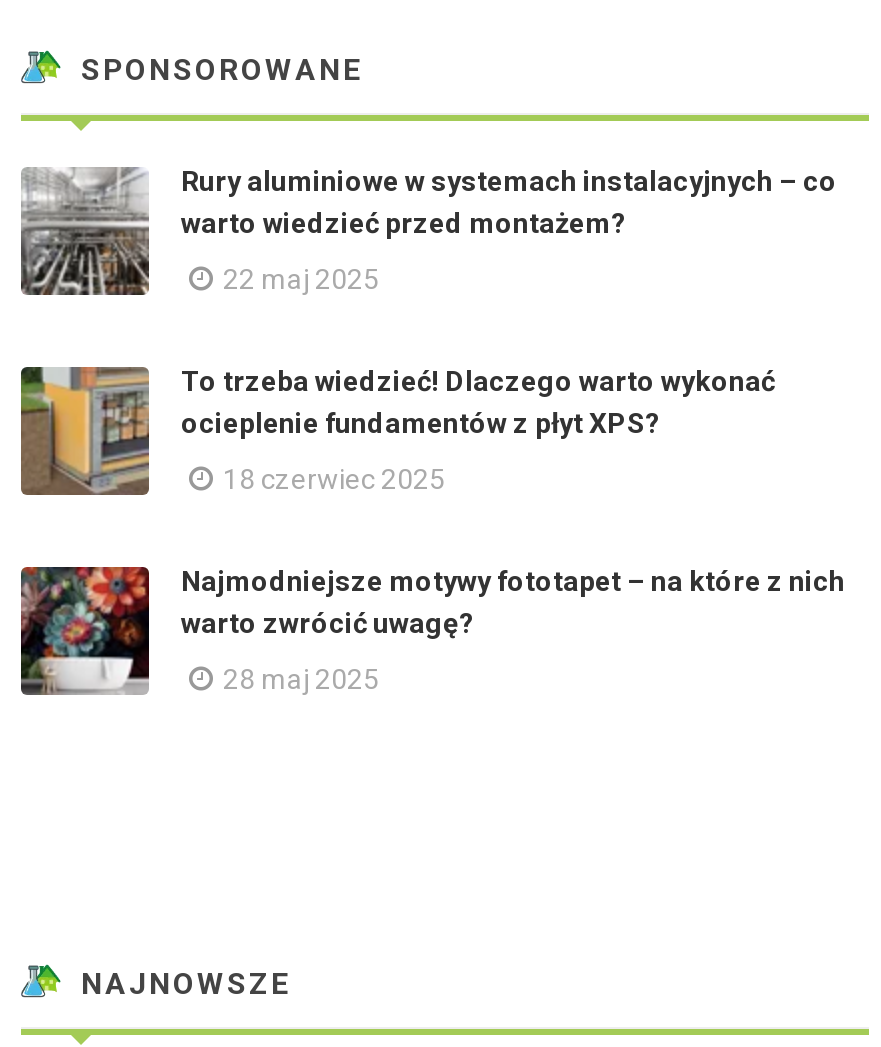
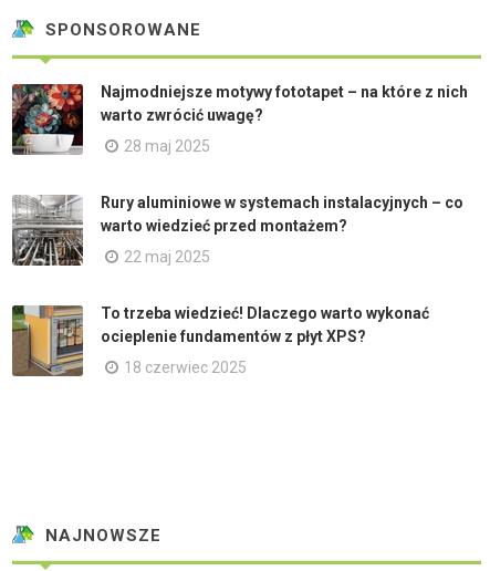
moved down: [image] | Rury aluminiowe w systemach instalacyjnych – co | warto wiedzieć przed montażem? | 22 maj 2025 | To trzeba wiedzieć! Dlaczego warto wykonać | ocieplenie fundamentów z płyt XPS? | 18 czerwiec 2025

moved up: [image] | Najmodniejsze motywy fototapet – na które z nich | warto zwrócić uwagę? | 28 maj 2025
